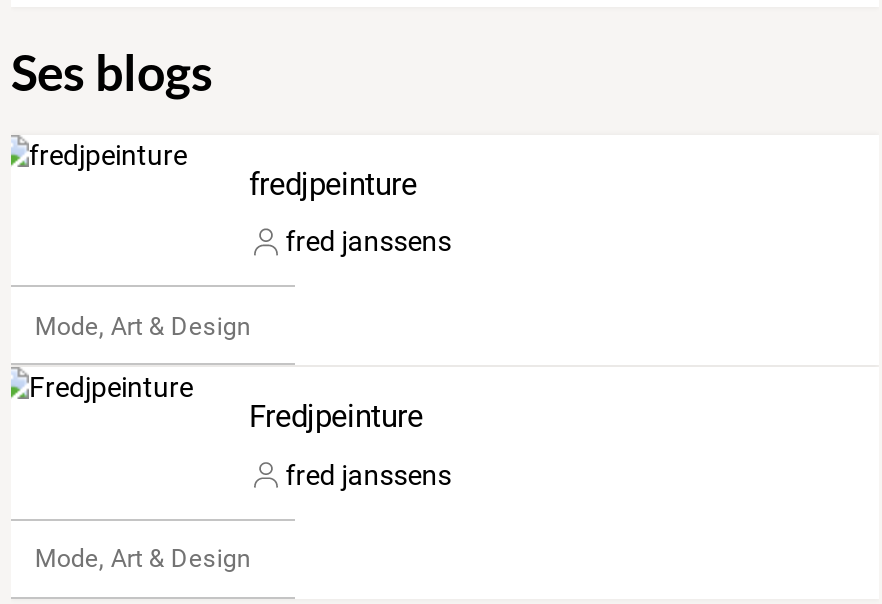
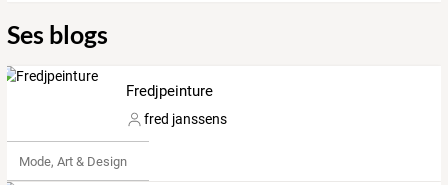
- fredjpeinture
- fred janssens
- Mode, Art & Design
